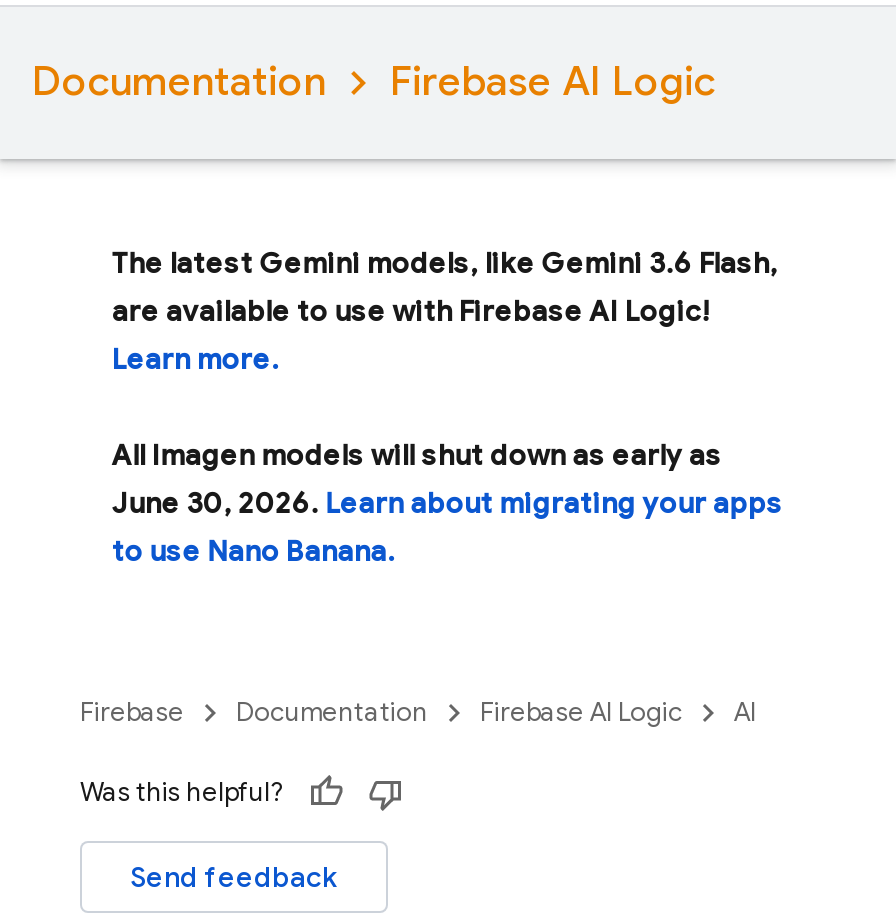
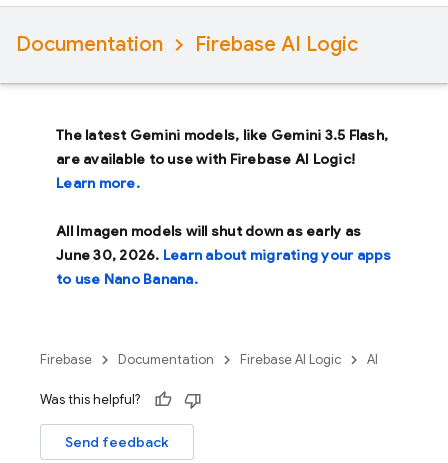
- The latest Gemini models, like Gemini 3.6 Flash,
+ The latest Gemini models, like Gemini 3.5 Flash,
